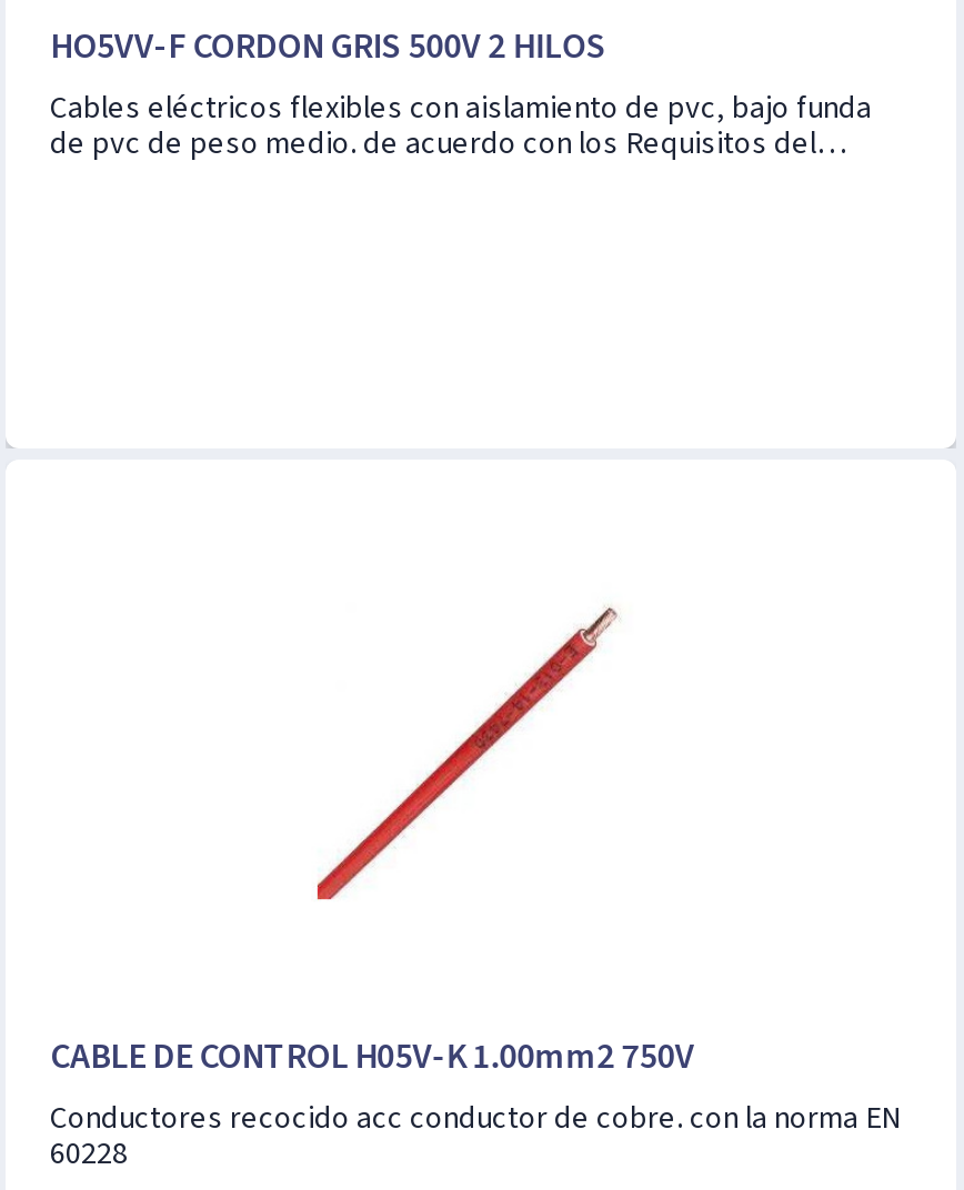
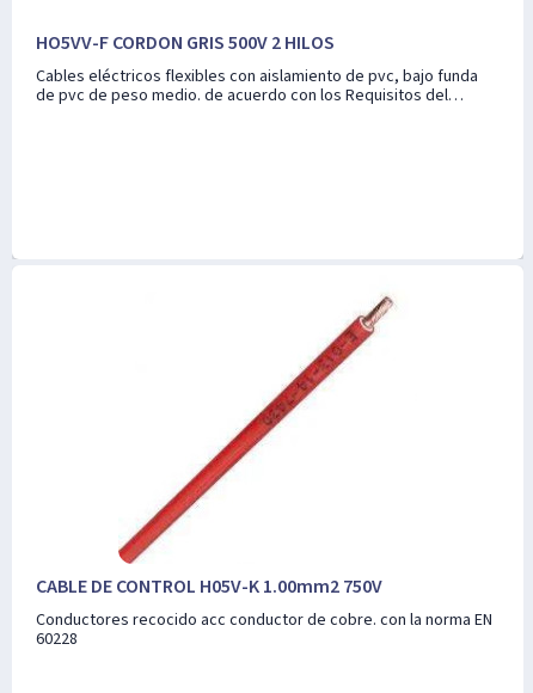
+ [image]
